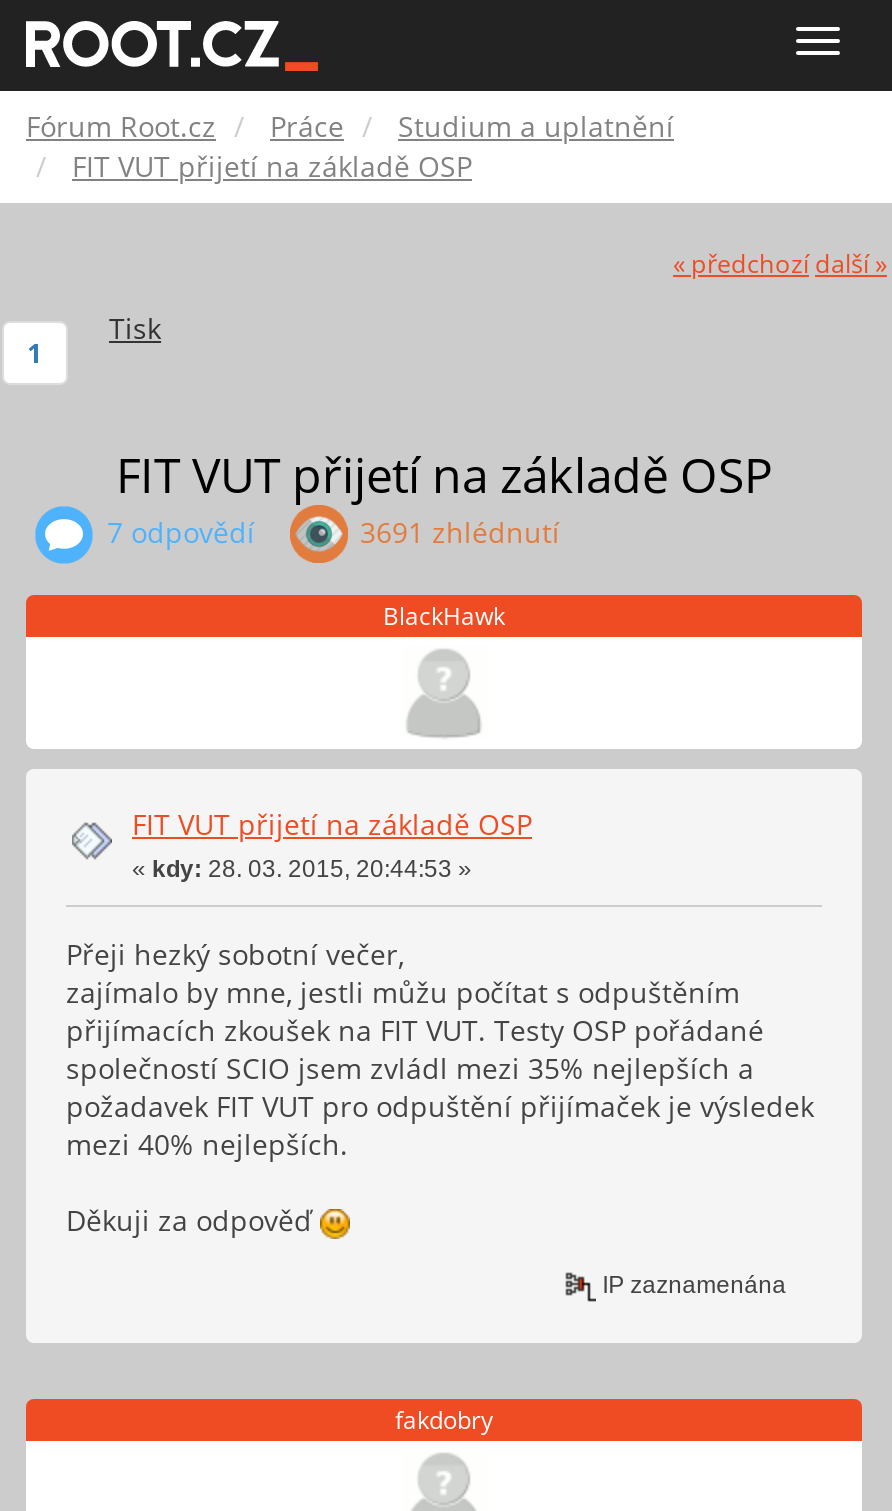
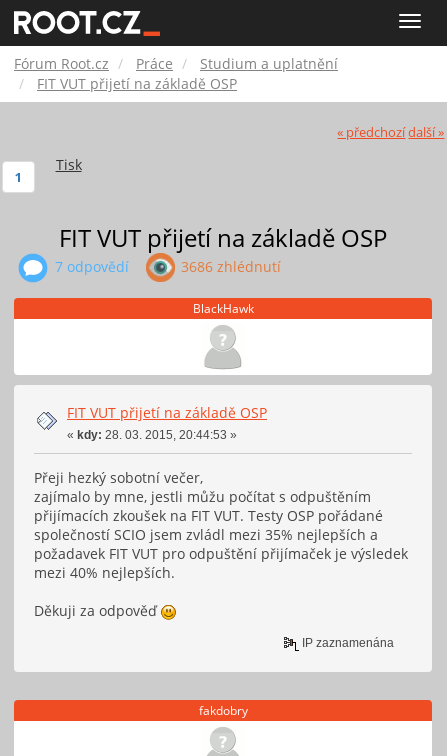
- 3691 zhlédnutí
+ 3686 zhlédnutí
